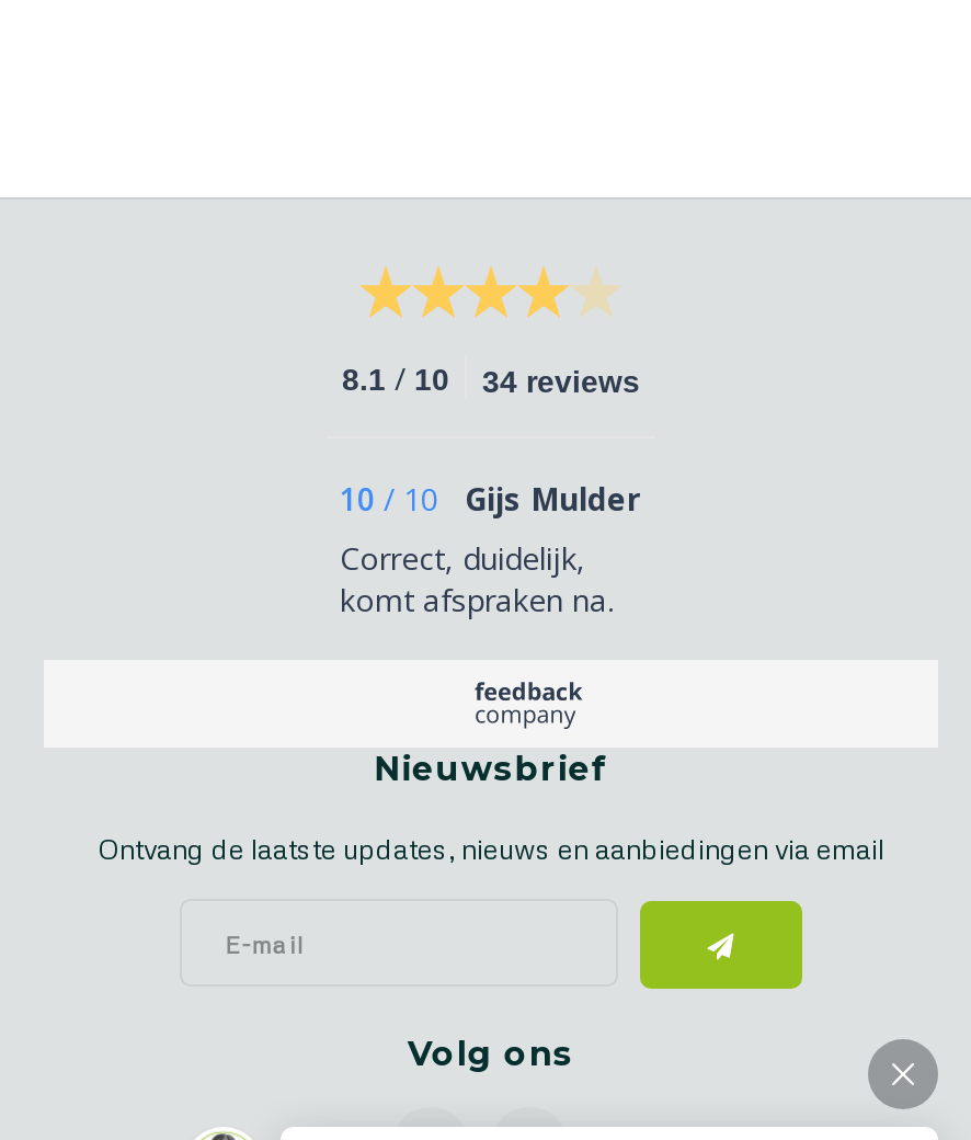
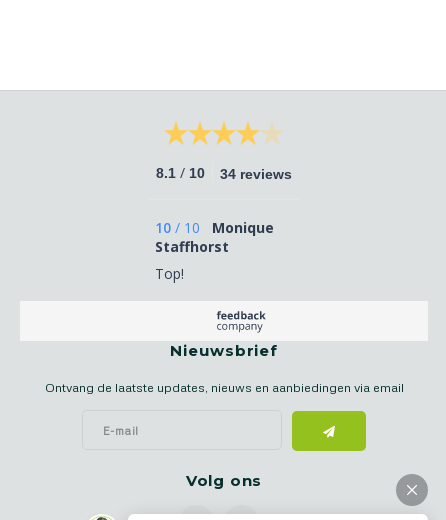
- Gijs Mulder
- Correct, duidelijk,
- komt afspraken na.
+ Monique
+ Staffhorst
+ Top!
